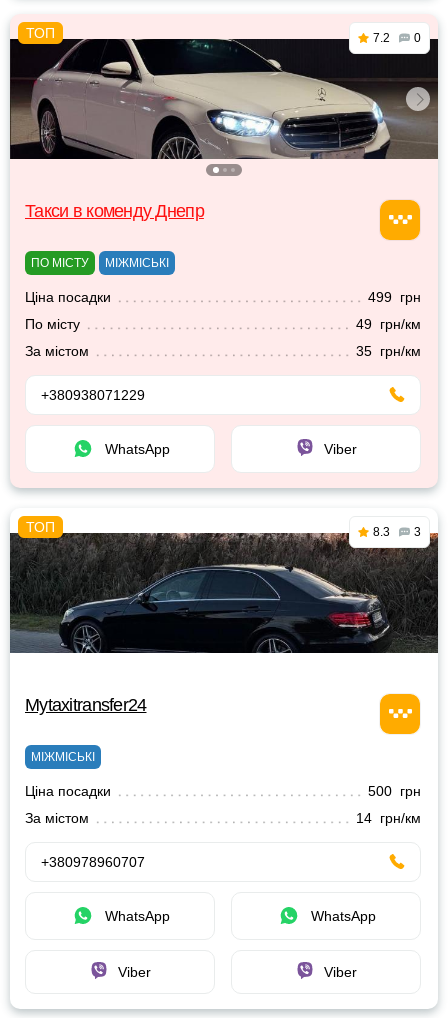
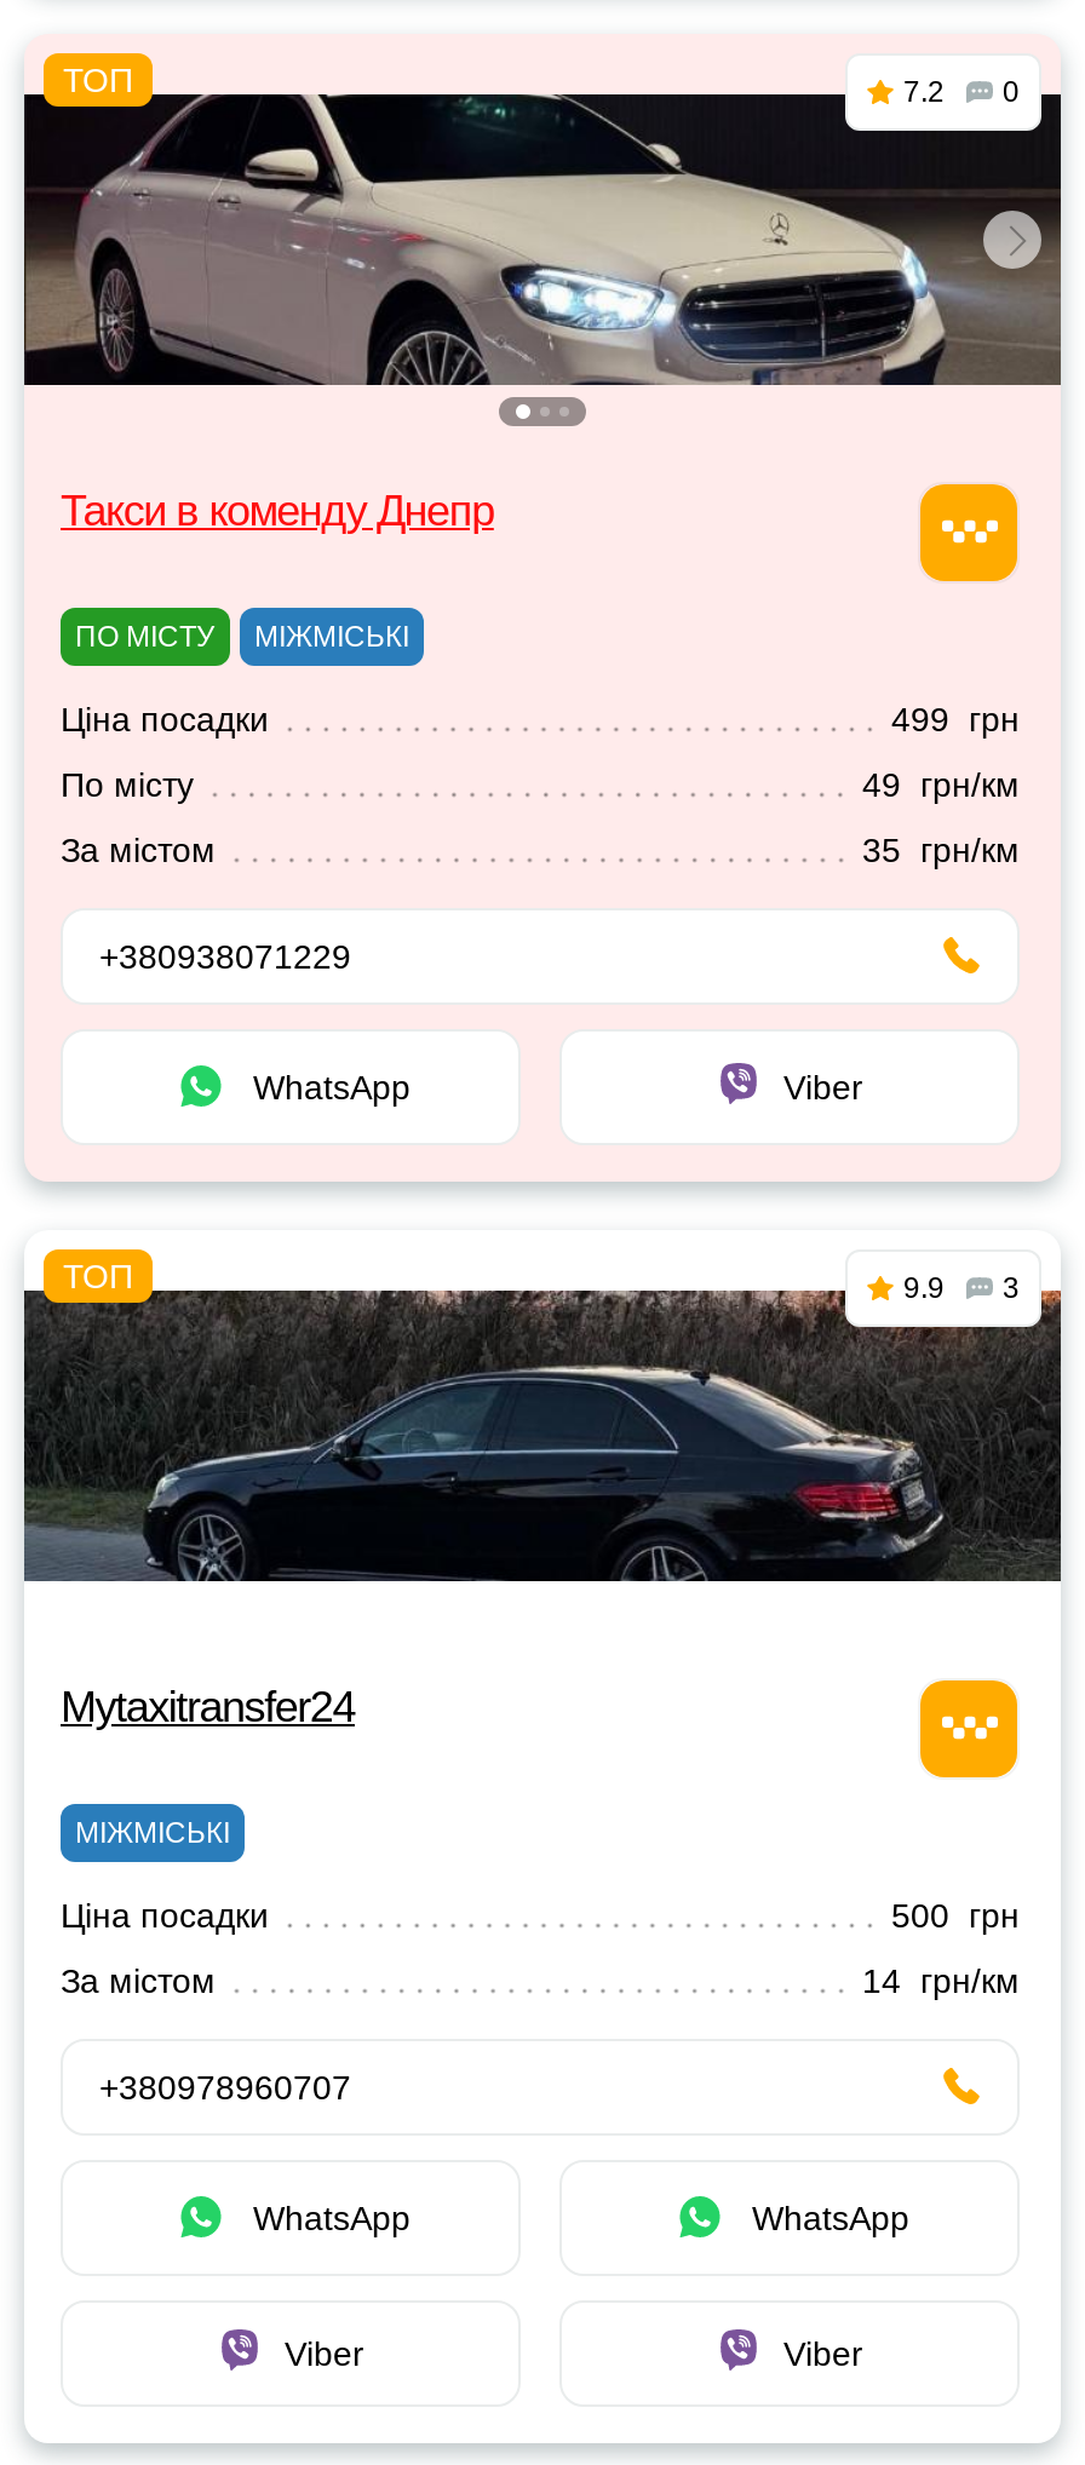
- 8.3 3
+ 9.9 3
